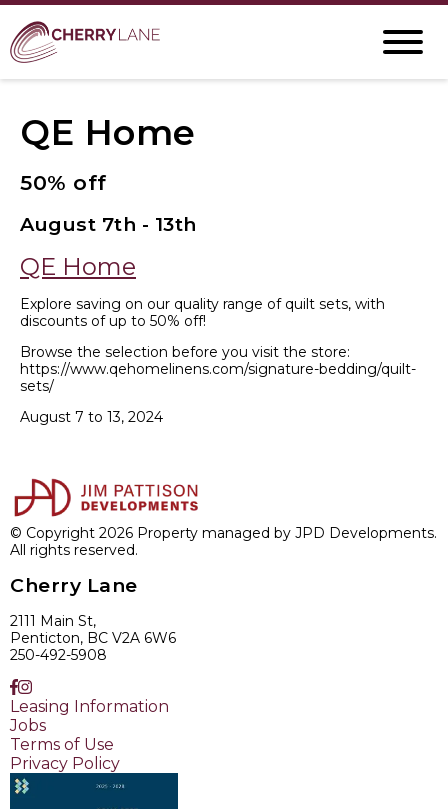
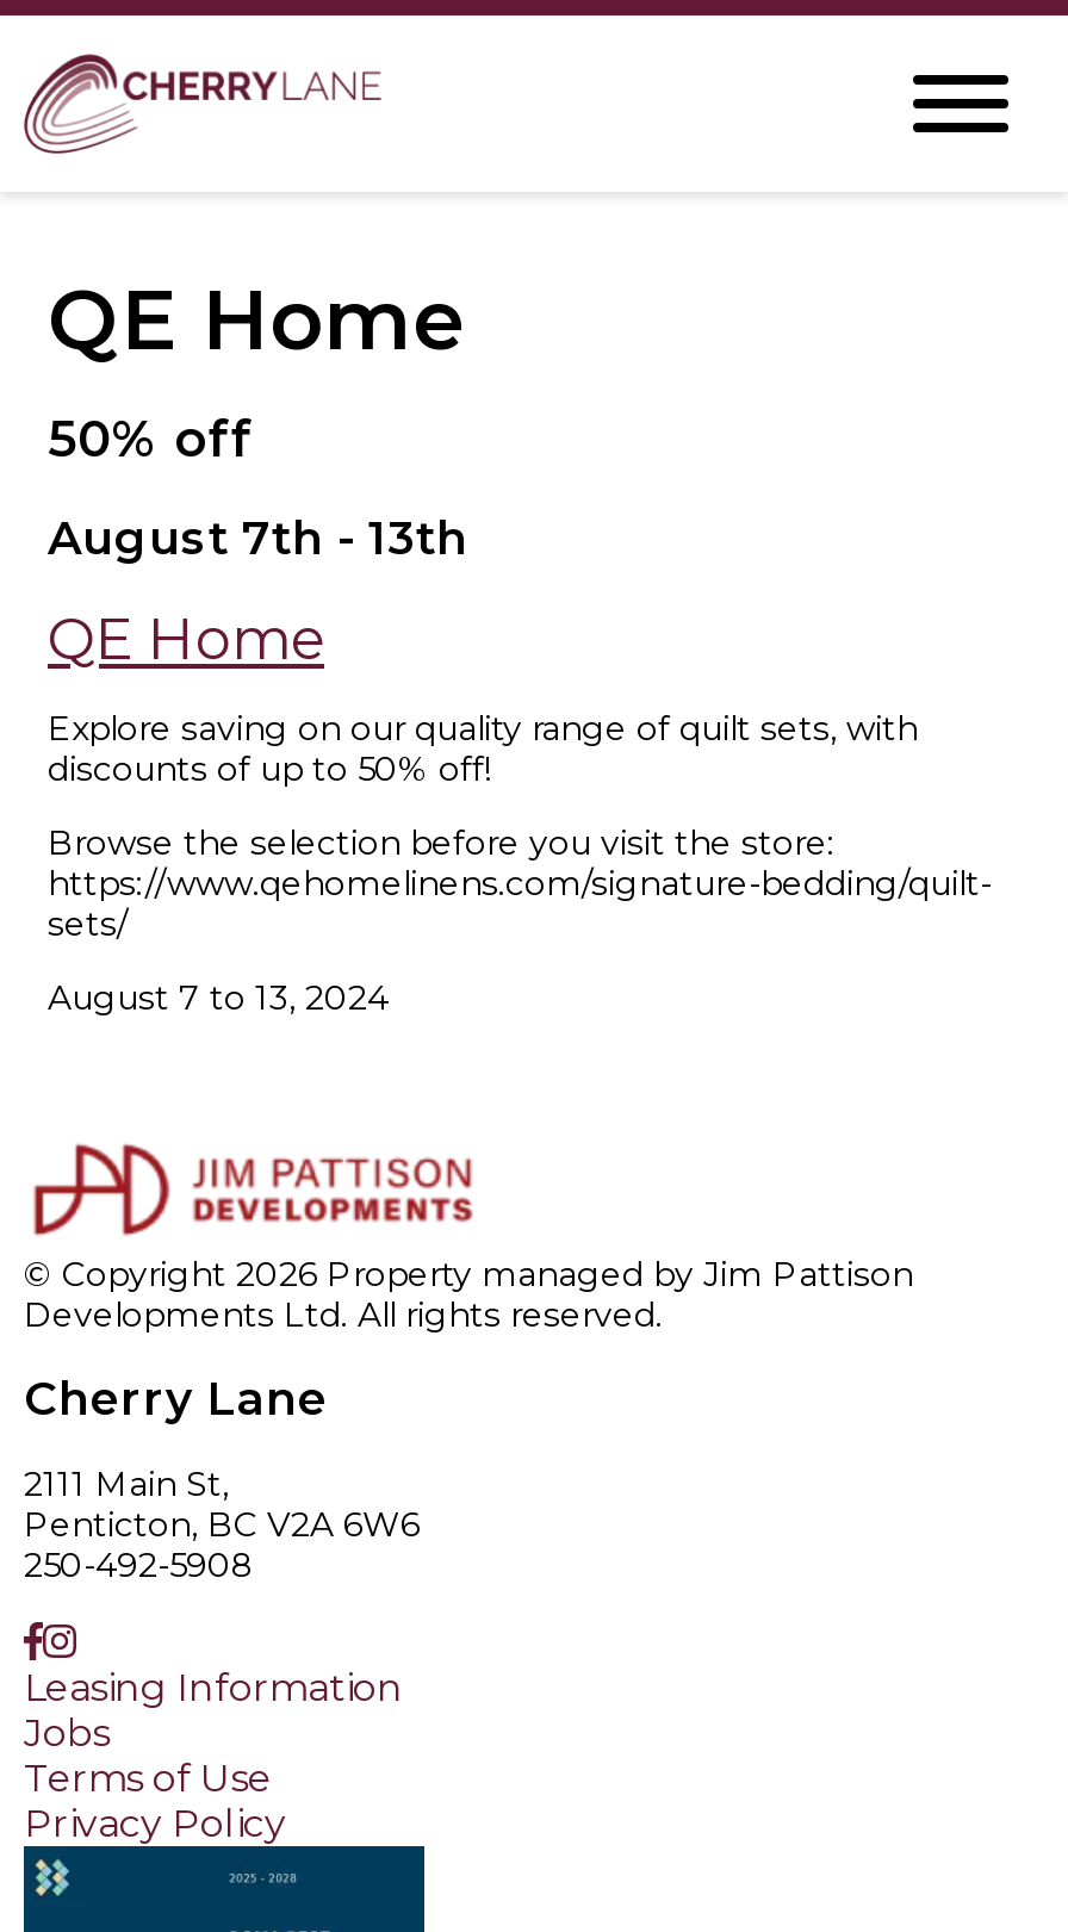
- © Copyright 2026 Property managed by JPD Developments.
- All rights reserved.
+ © Copyright 2026 Property managed by Jim Pattison
+ Developments Ltd. All rights reserved.
